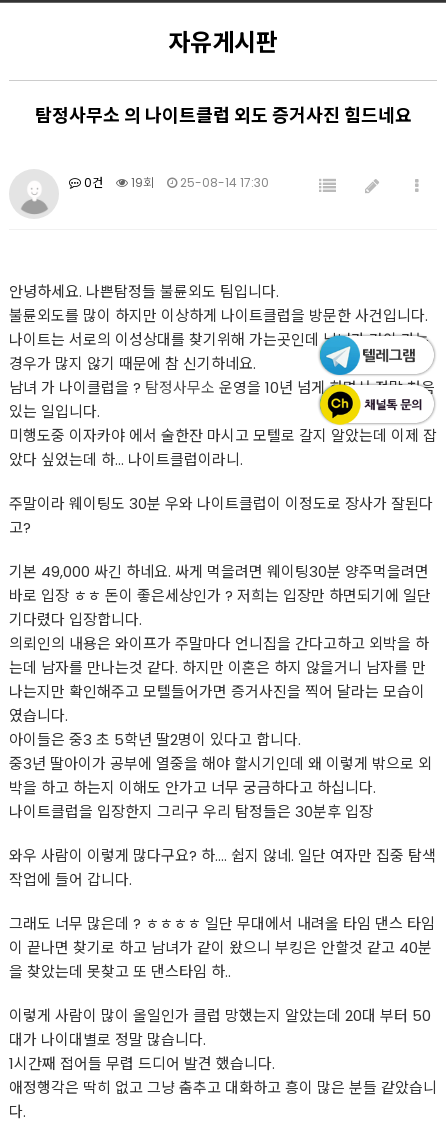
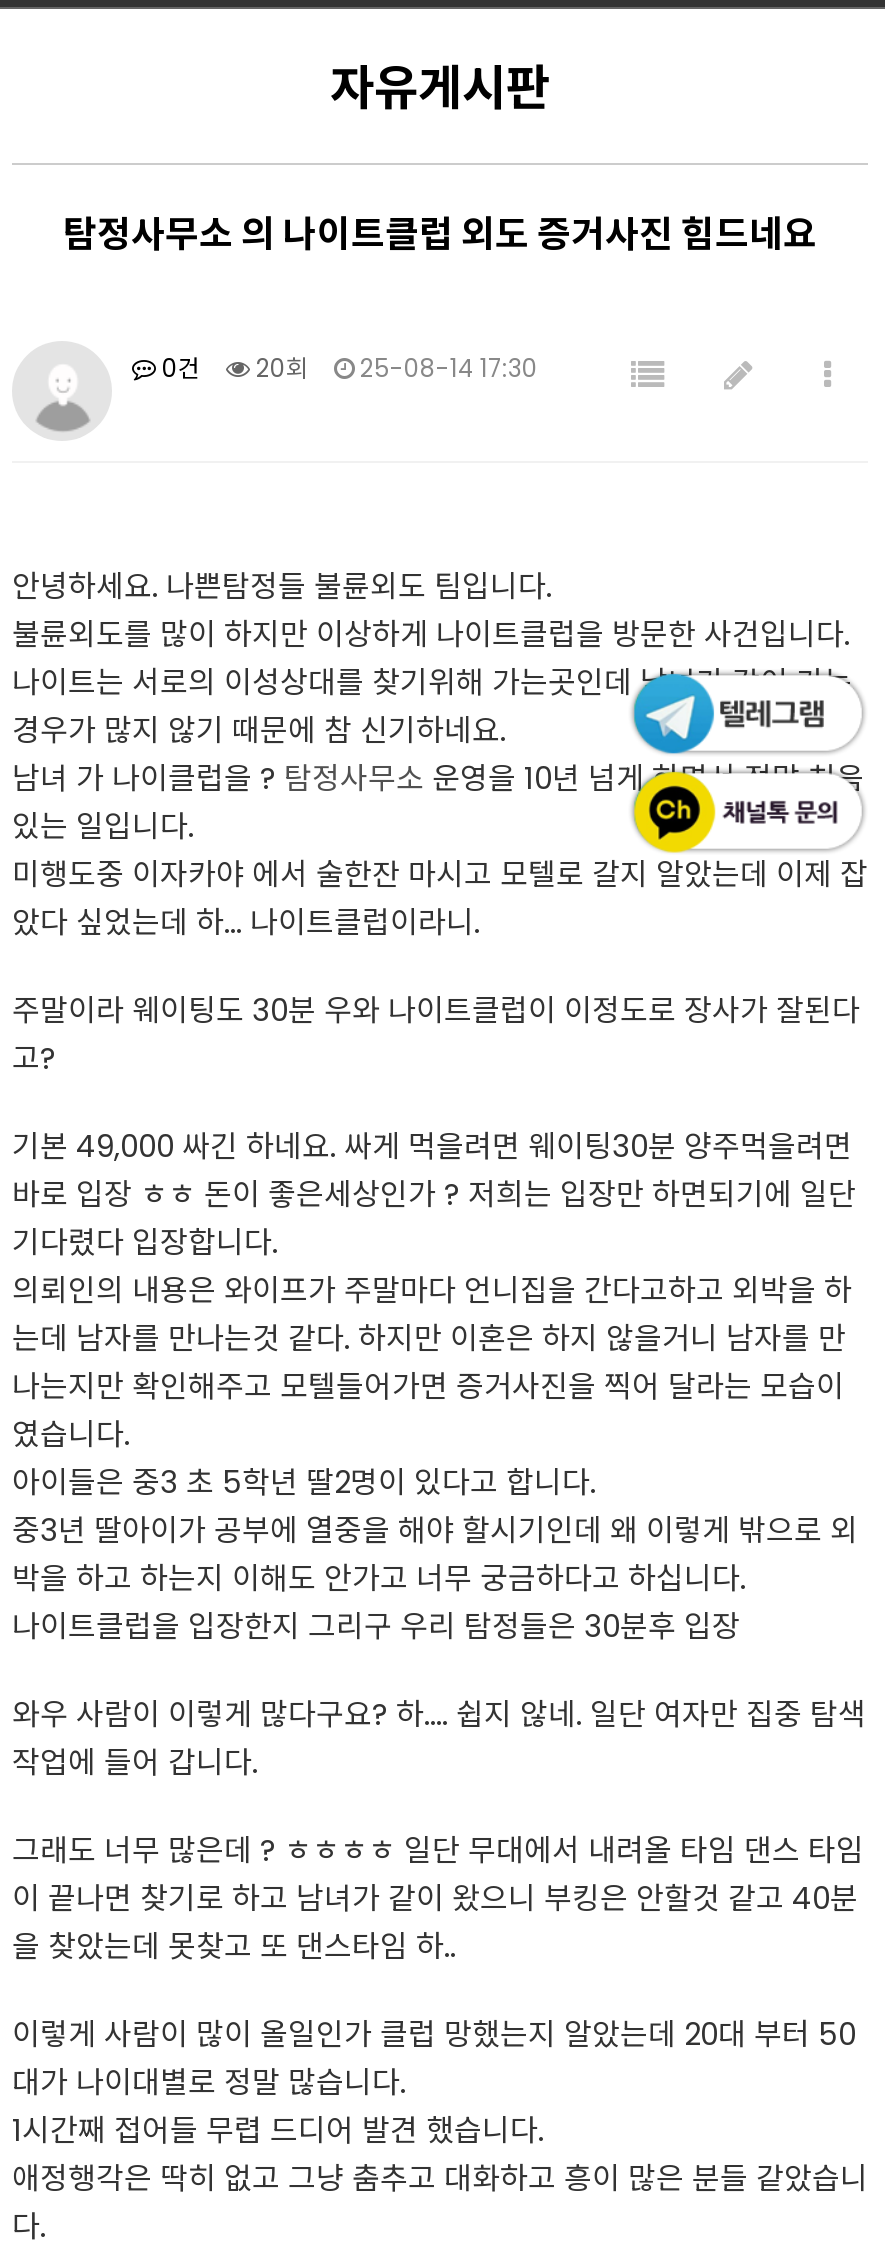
- 0건 19회 25-08-14 17:30
+ 0건 20회 25-08-14 17:30
